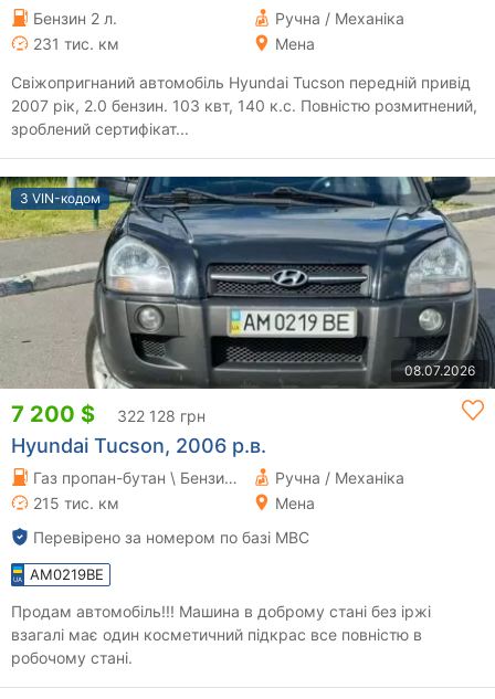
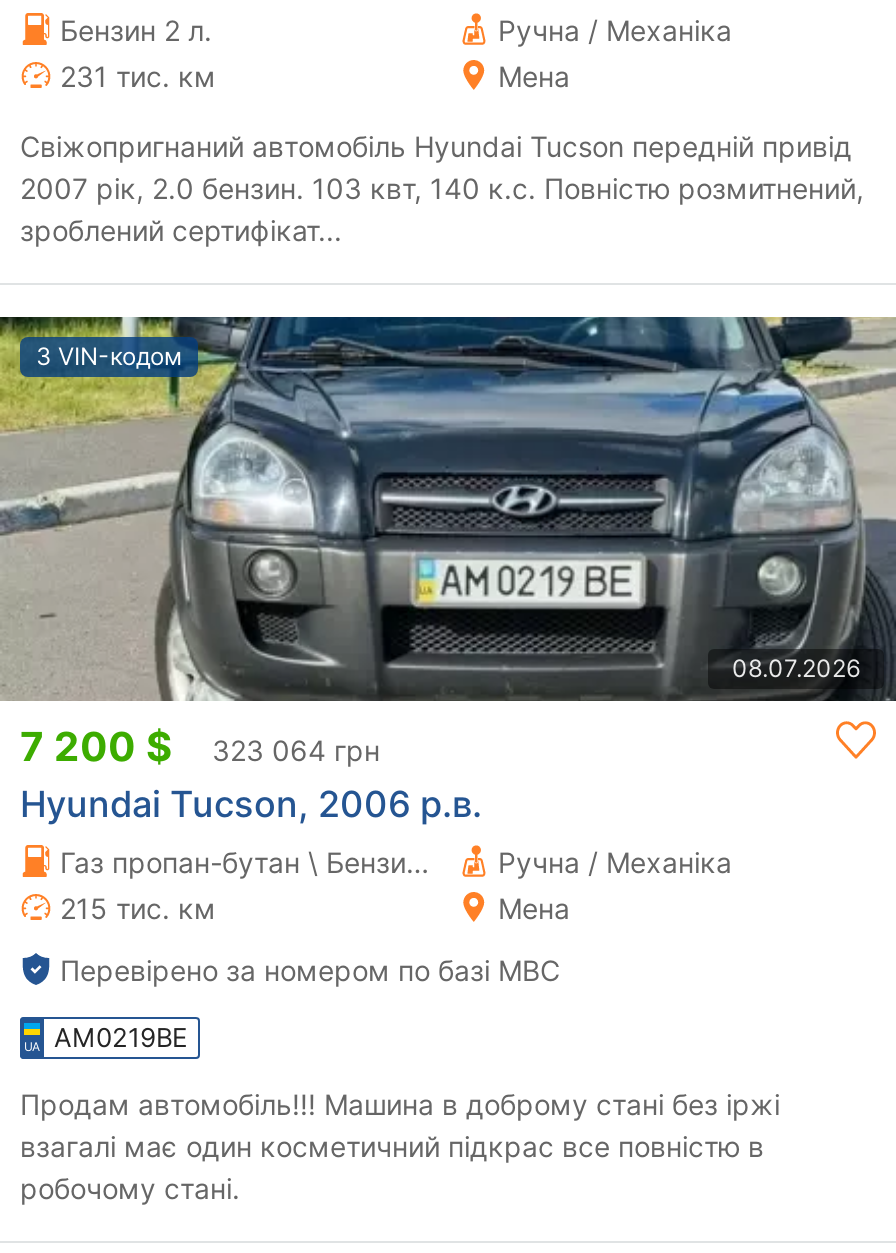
- 7 200 $ 322 128 грн
+ 7 200 $ 323 064 грн
